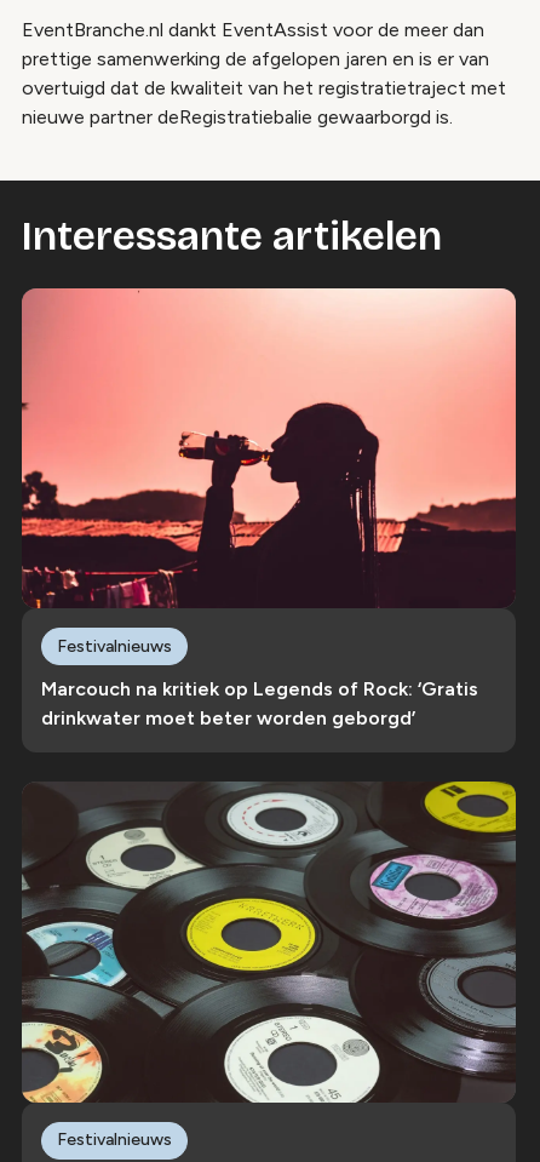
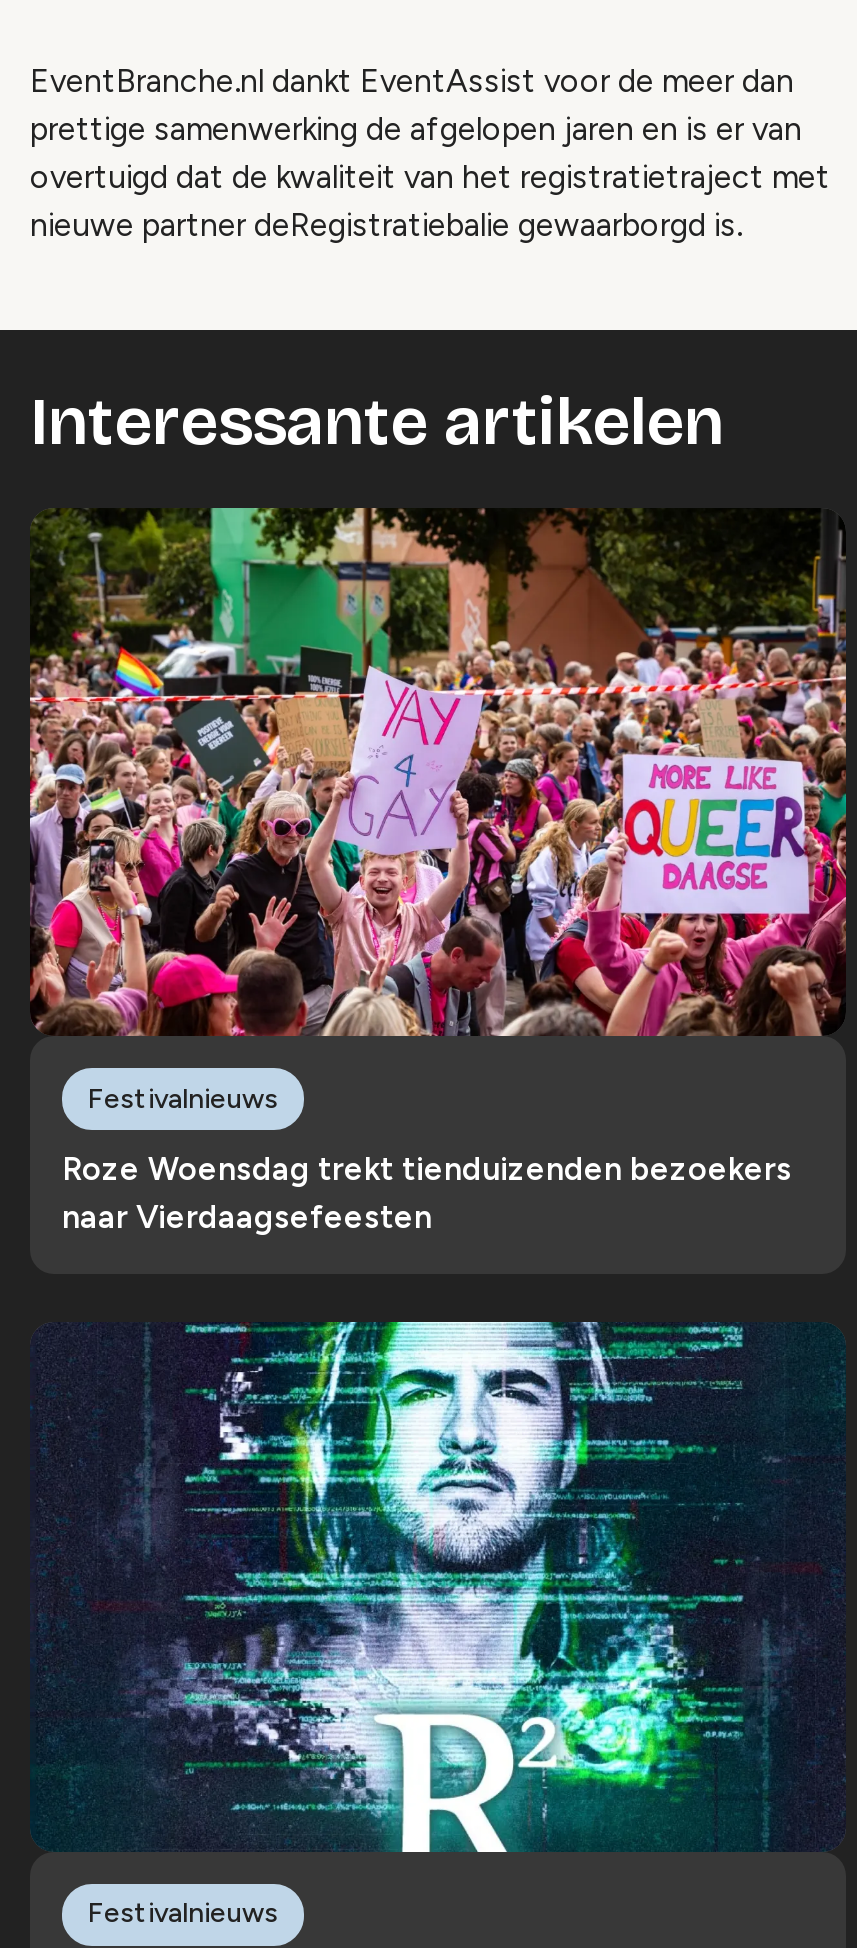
- [image]
+ [image]

- Marcouch na kritiek op Legends of Rock: ‘Gratis
- drinkwater moet beter worden geborgd’
+ Roze Woensdag trekt tienduizenden bezoekers
+ naar Vierdaagsefeesten

- [image]
+ [image]
